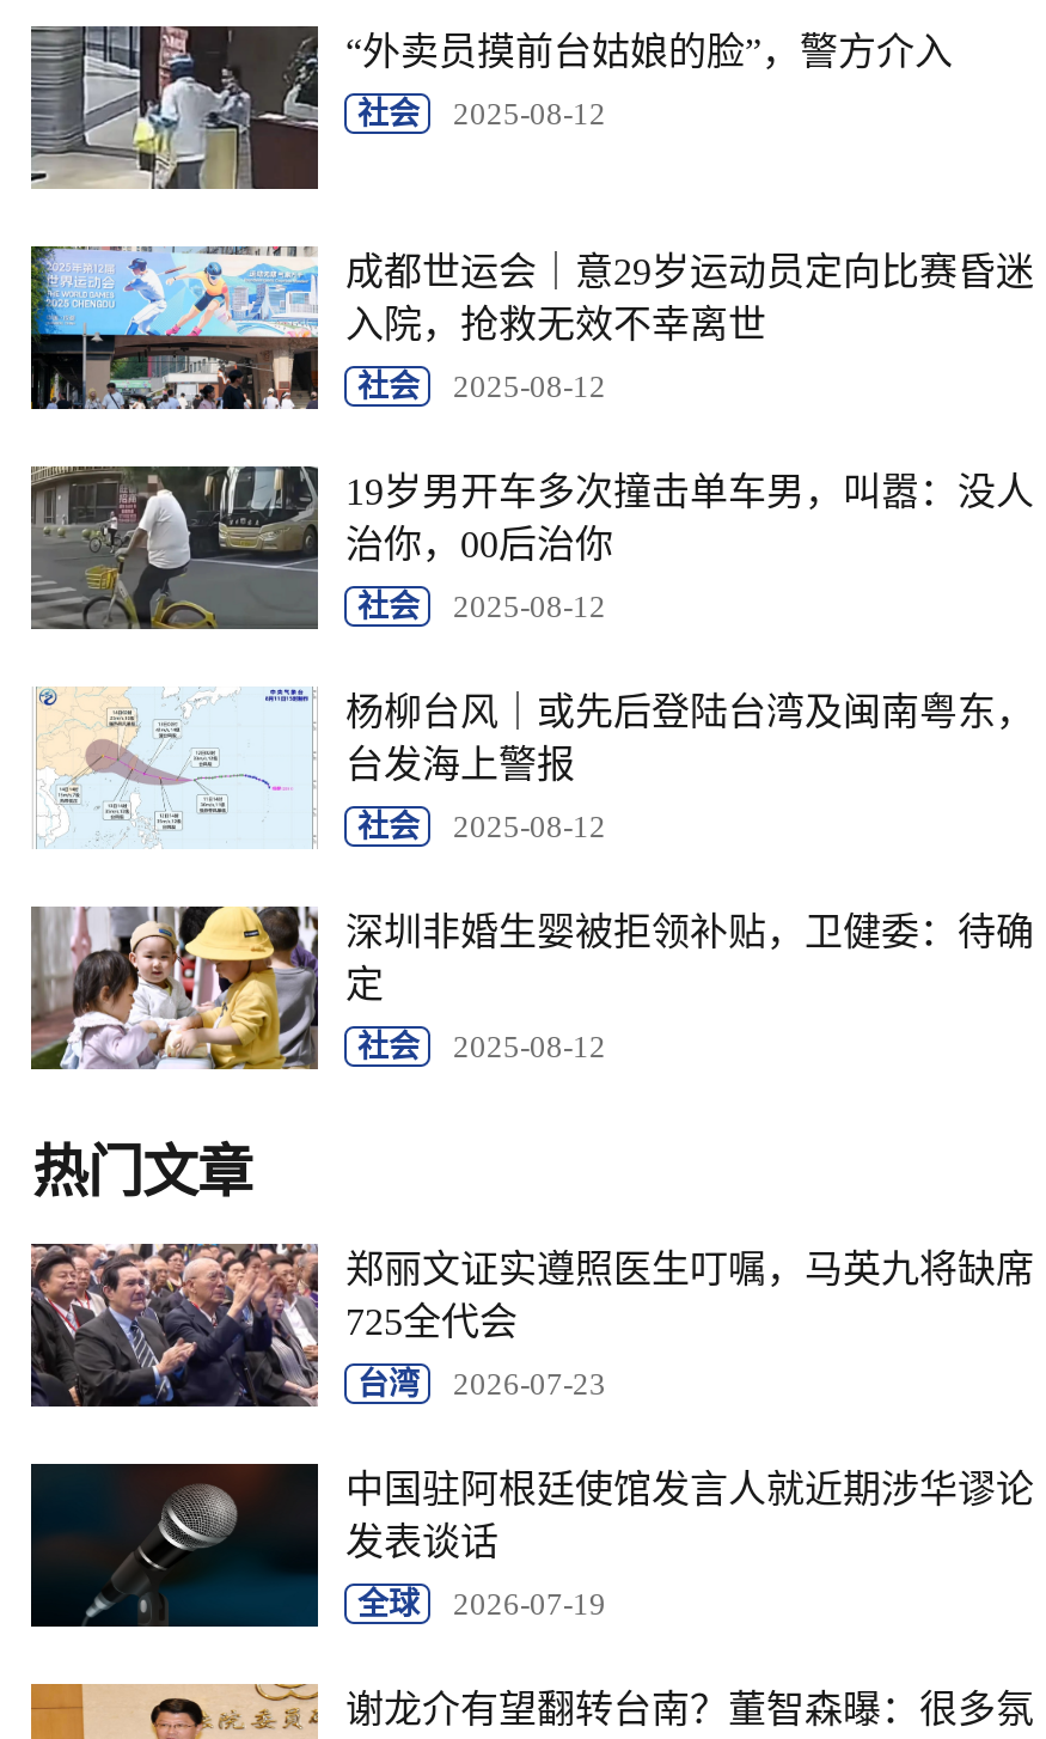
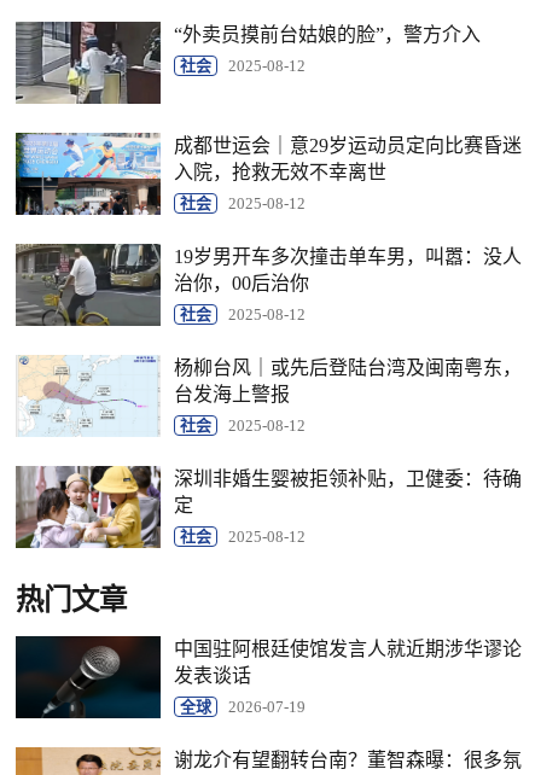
- [image]
- 郑丽文证实遵照医生叮嘱，马英九将缺席
- 725全代会
- 台湾
- 2026-07-23
